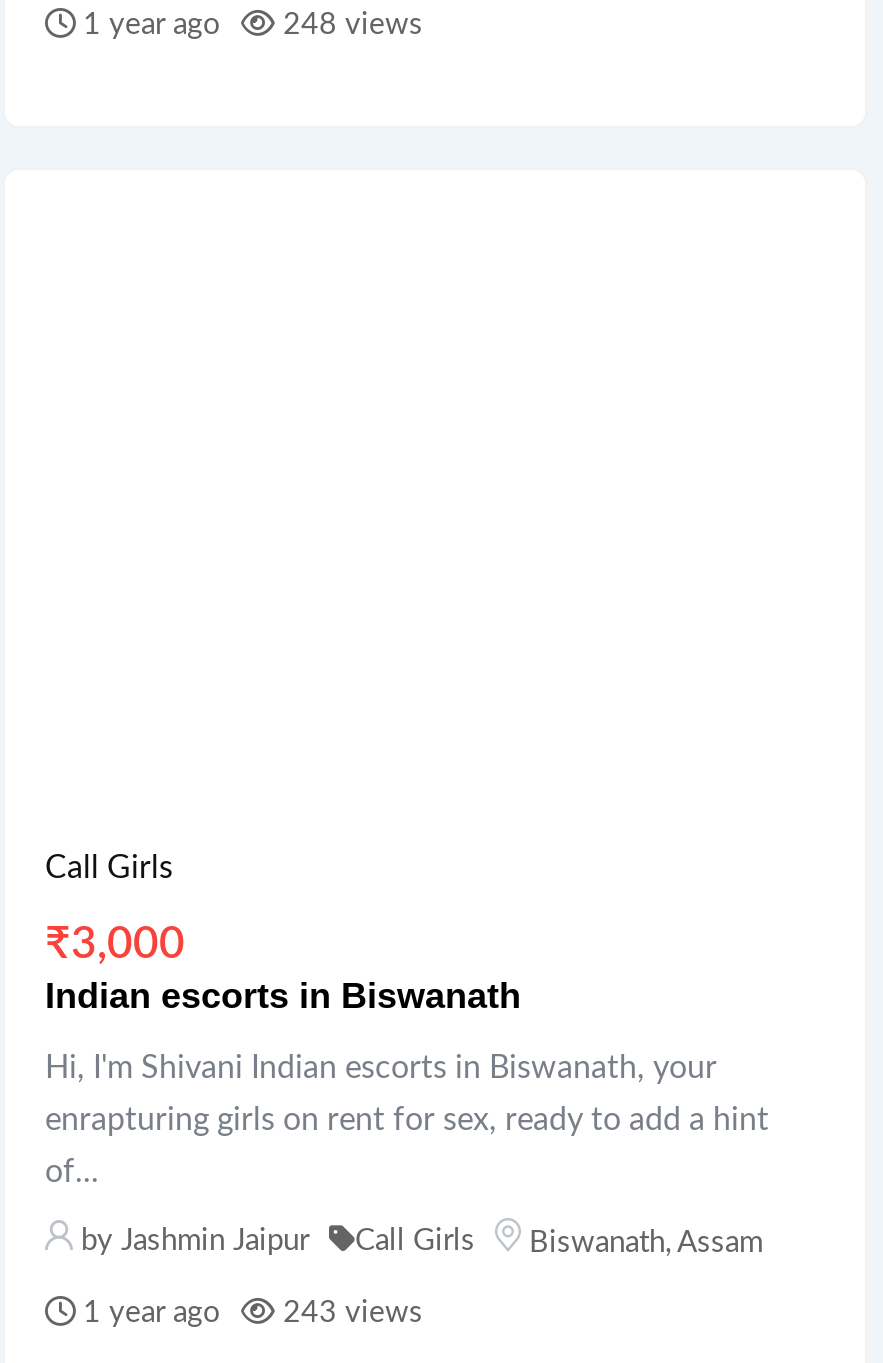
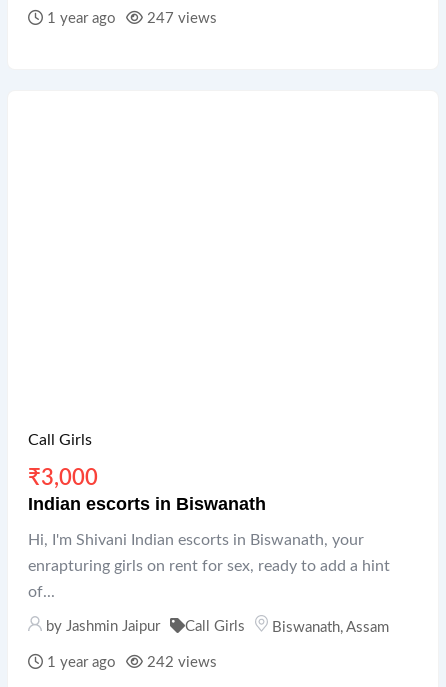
- 1 year ago 248 views
+ 1 year ago 247 views

- 1 year ago 243 views
+ 1 year ago 242 views
